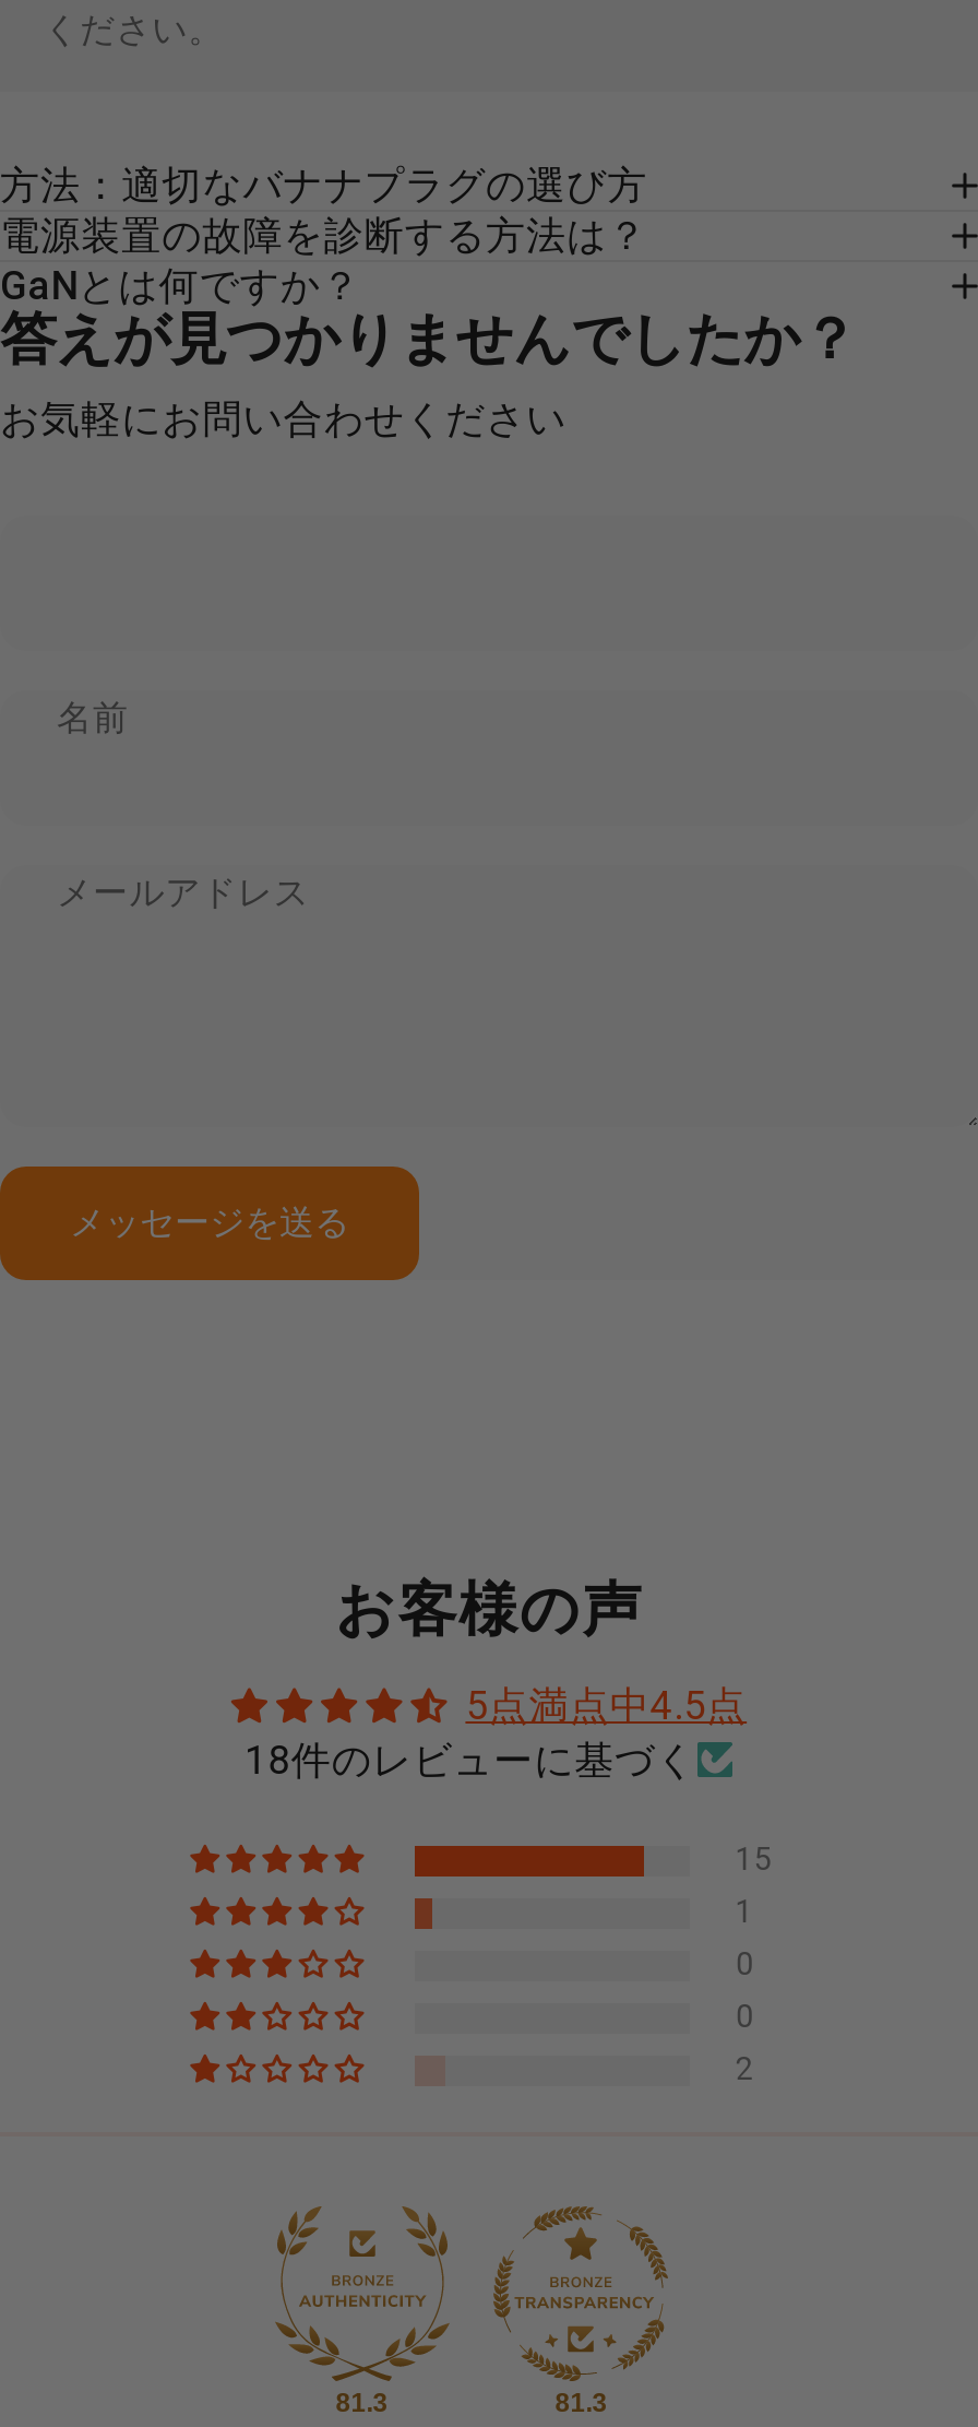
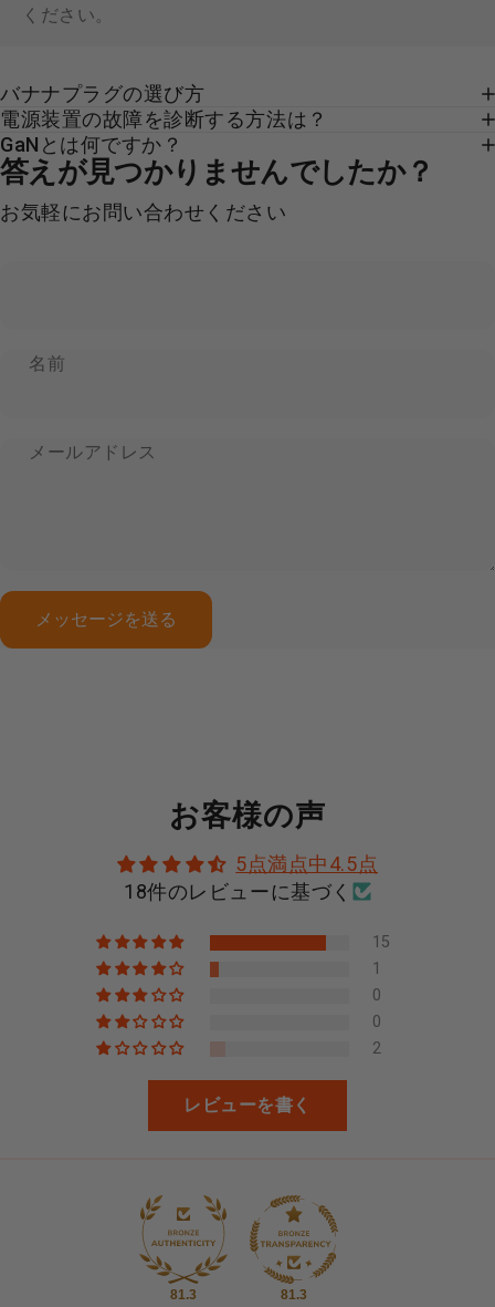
- 方法：適切なバナナプラグの選び方
+ バナナプラグの選び方

+ レビューを書く
